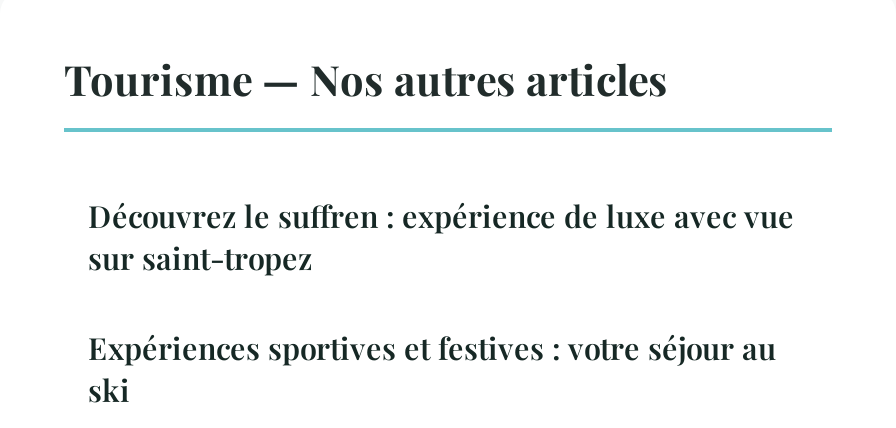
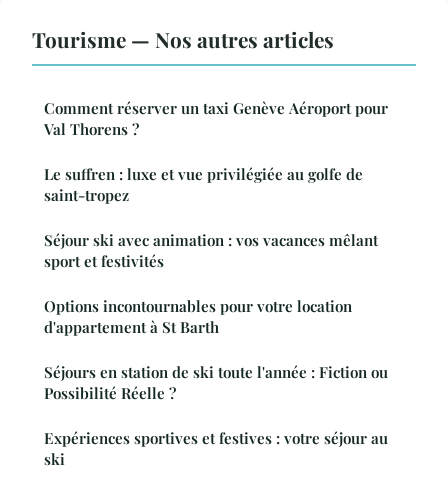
- Découvrez le suffren : expérience de luxe avec vue
- sur saint-tropez
+ Comment réserver un taxi Genève Aéroport pour
+ Val Thorens ?
+ Le suffren : luxe et vue privilégiée au golfe de
+ saint-tropez
+ Séjour ski avec animation : vos vacances mêlant
+ sport et festivités
+ Options incontournables pour votre location
+ d'appartement à St Barth
+ Séjours en station de ski toute l'année : Fiction ou
+ Possibilité Réelle ?
